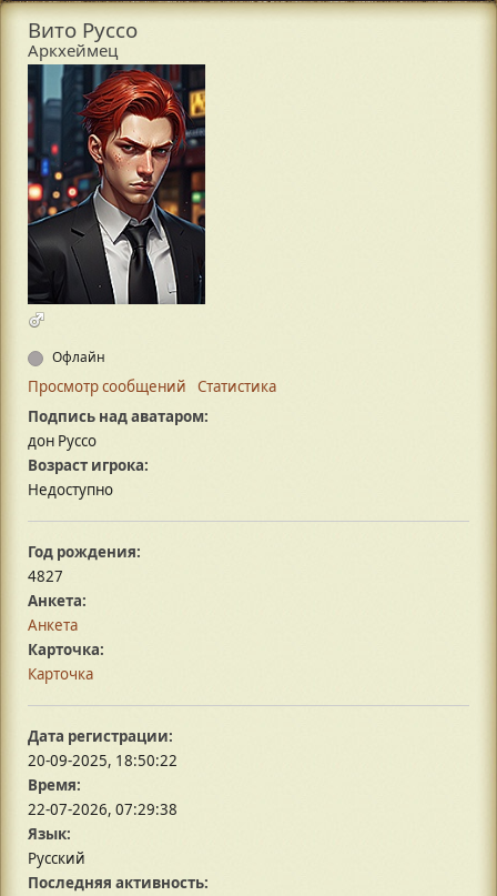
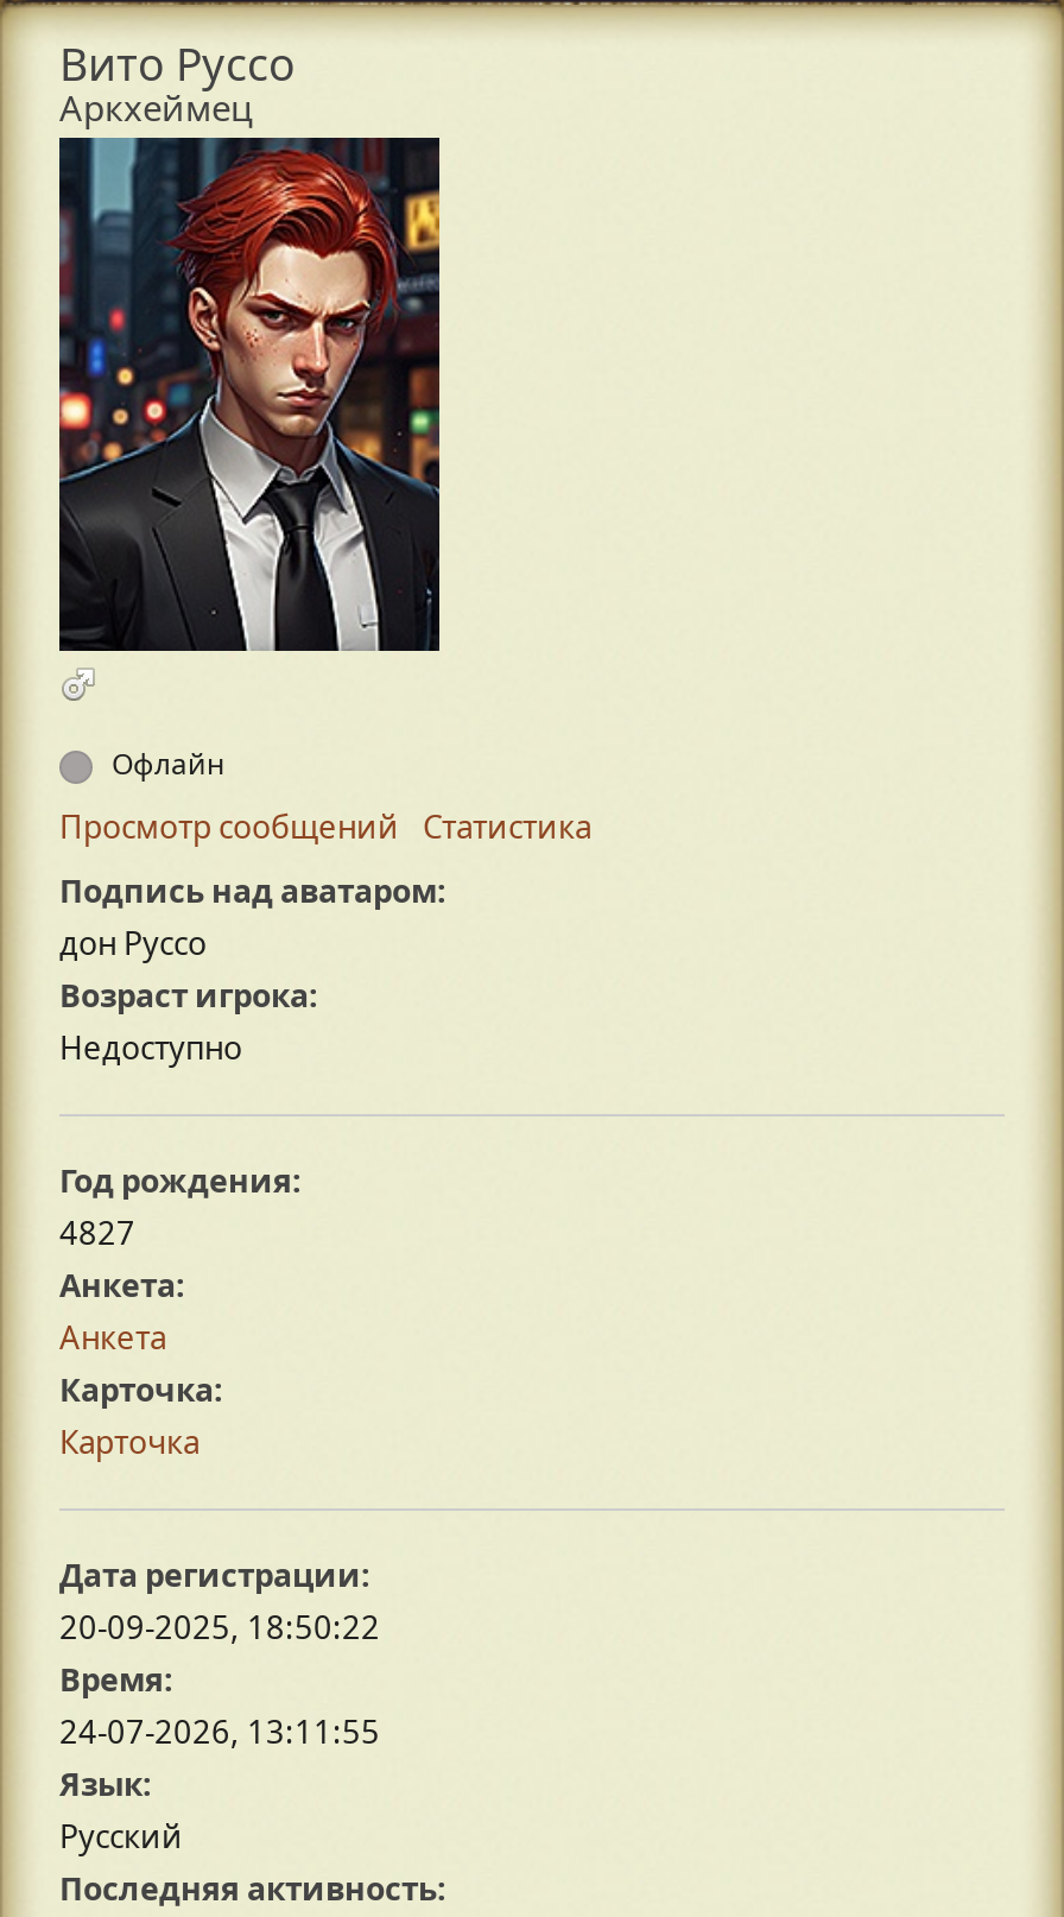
- 22-07-2026, 07:29:38
+ 24-07-2026, 13:11:55
